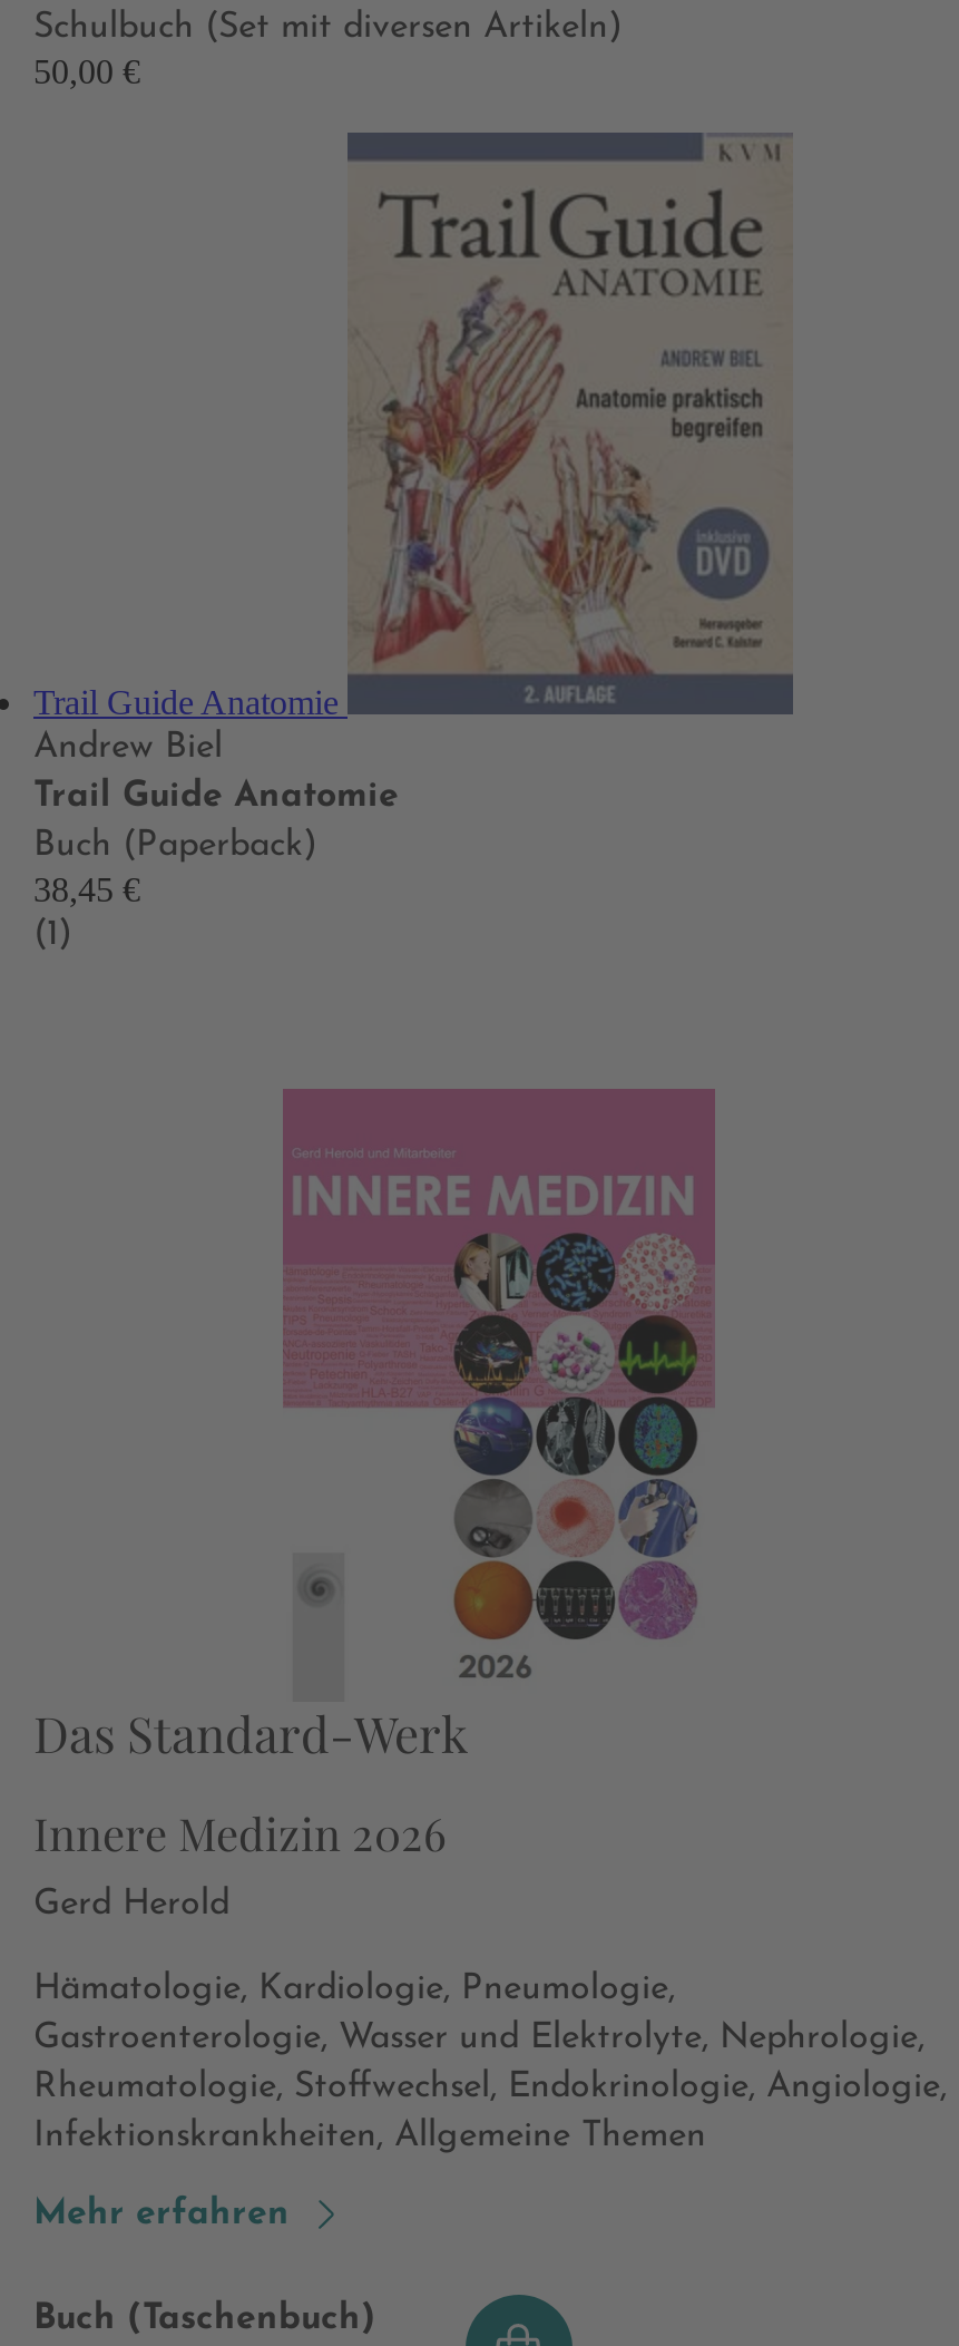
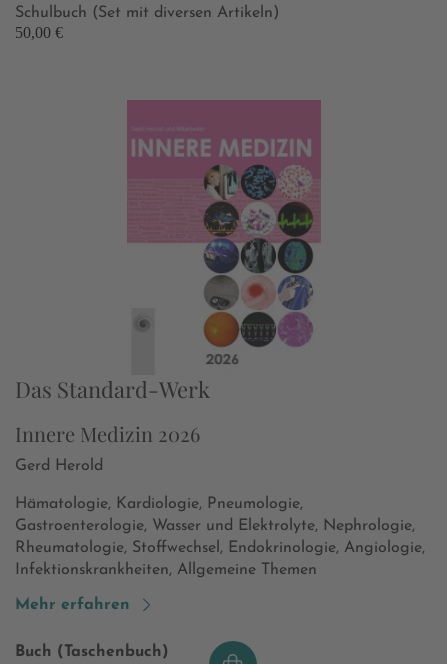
- [image]
- Trail Guide Anatomie
- Andrew Biel
- Trail Guide Anatomie
- Buch (Paperback)
- 38,45 €
- (1)
